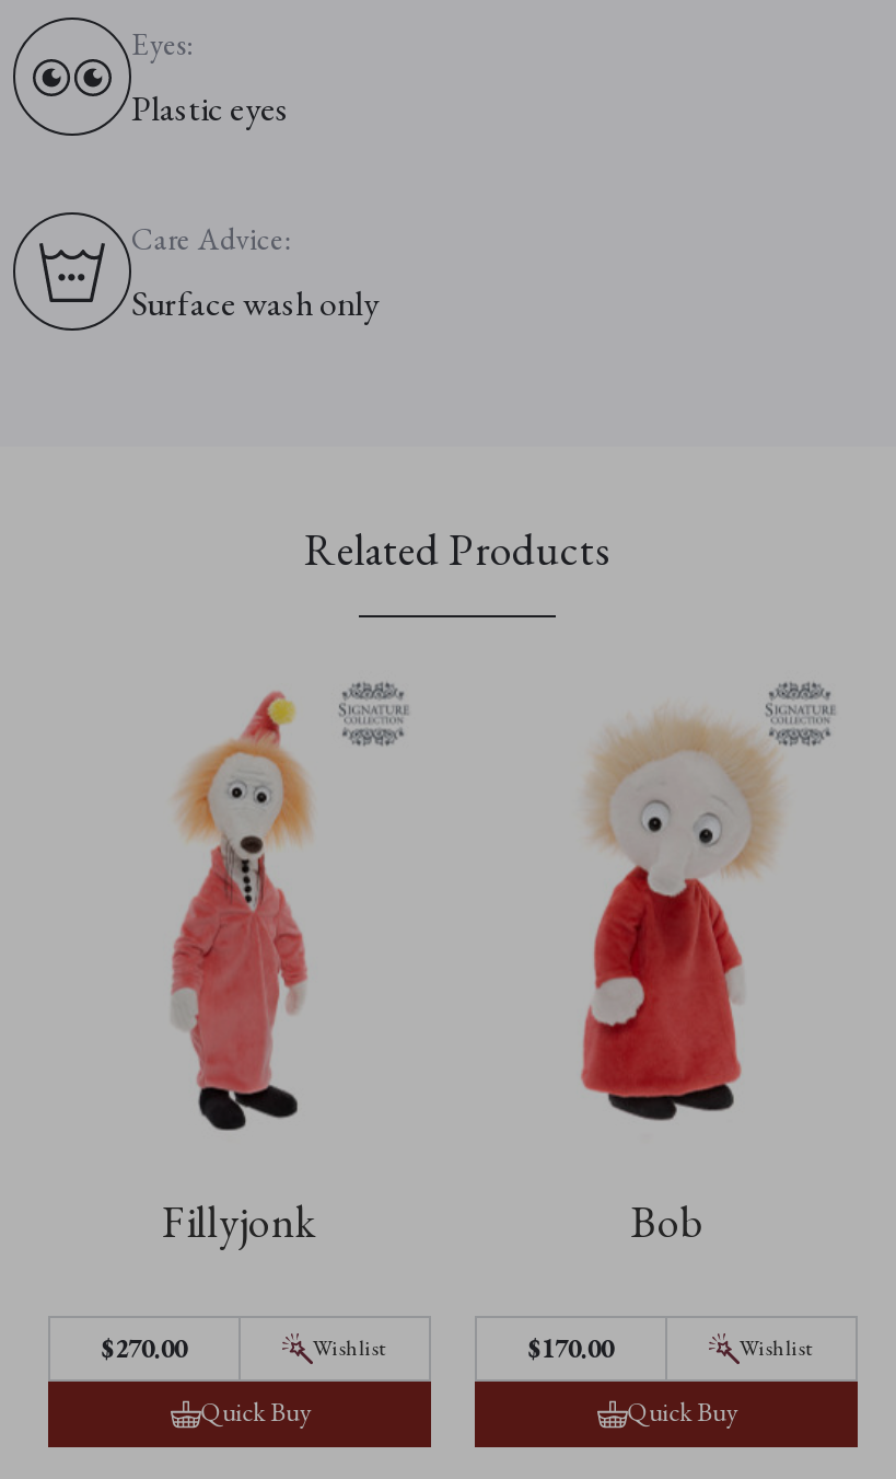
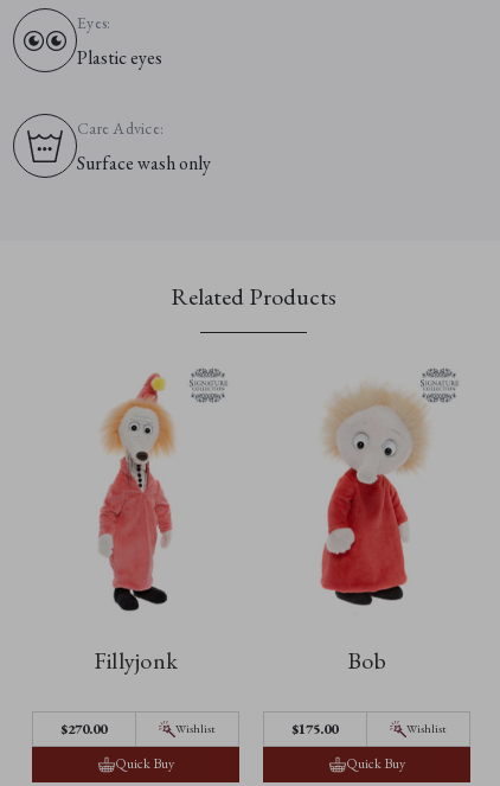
- $‌170.00
+ $‌175.00
